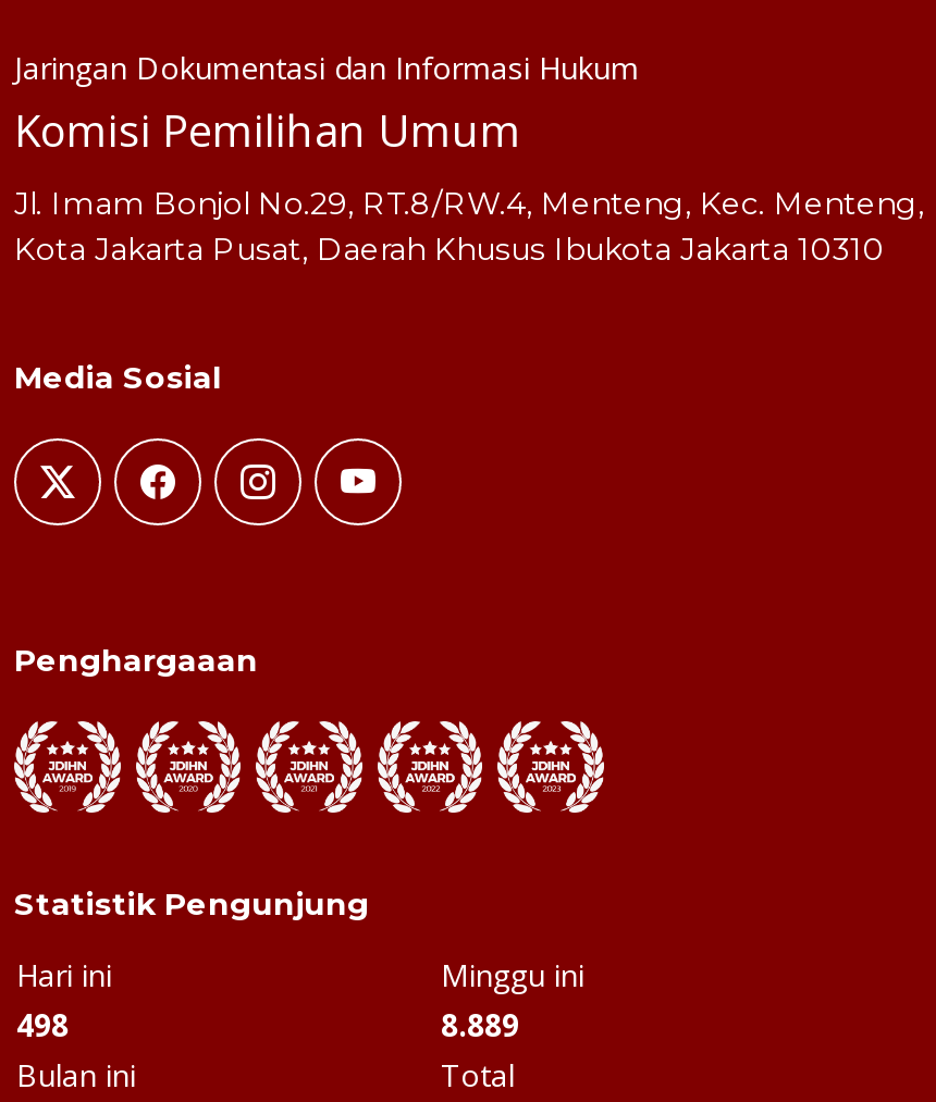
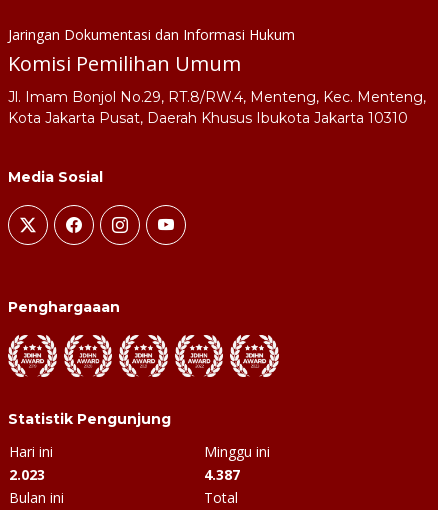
- 498
+ 2.023

- 8.889
+ 4.387
